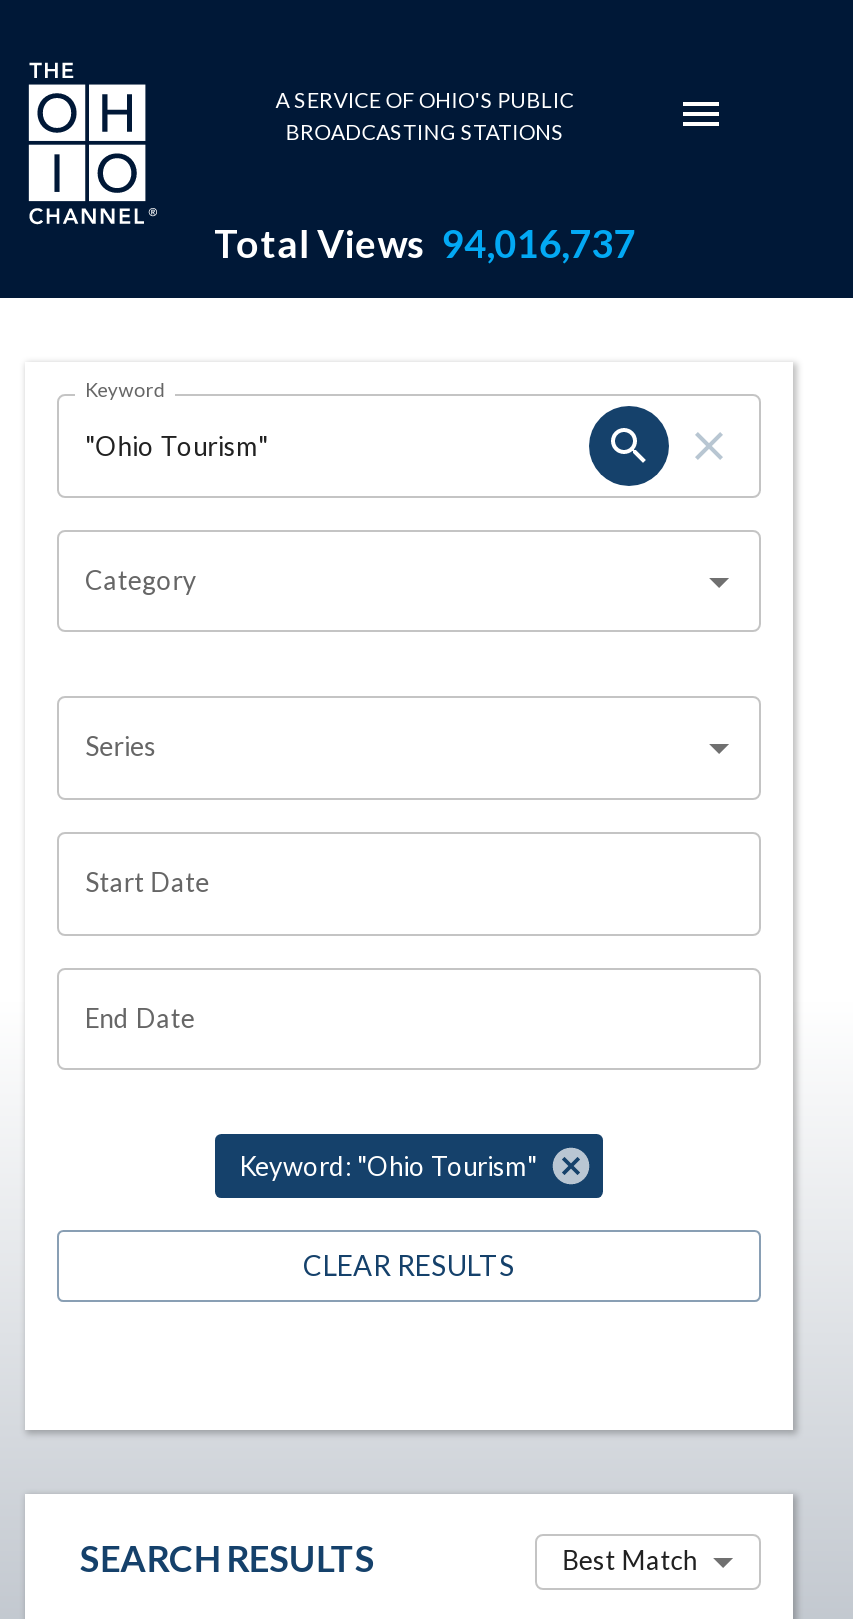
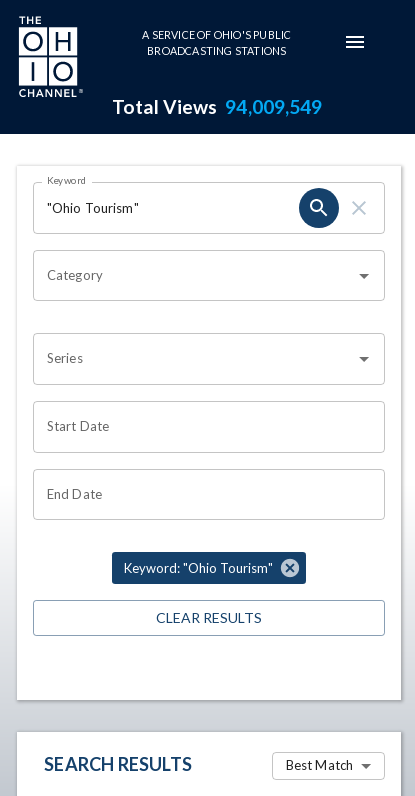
- Total Views 94,016,737
+ Total Views 94,009,549
